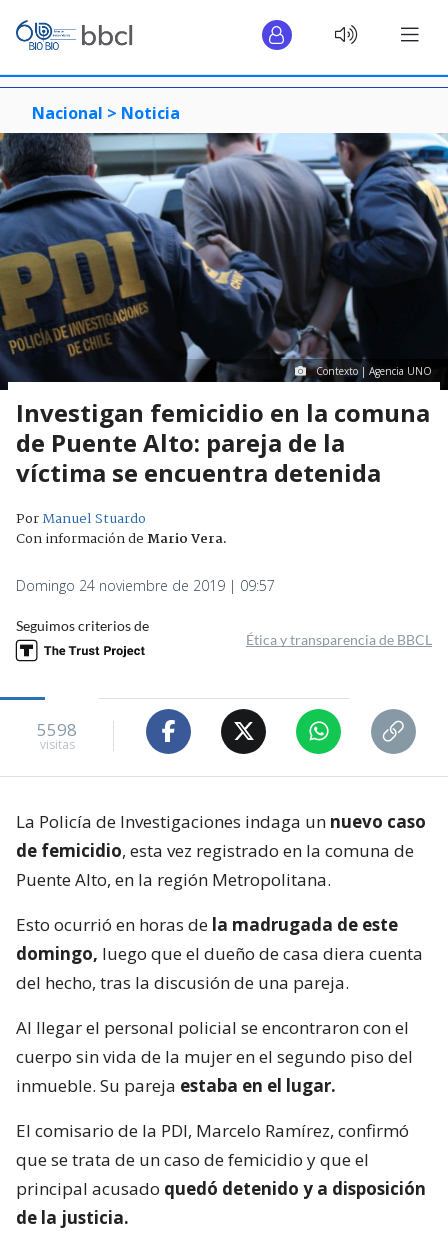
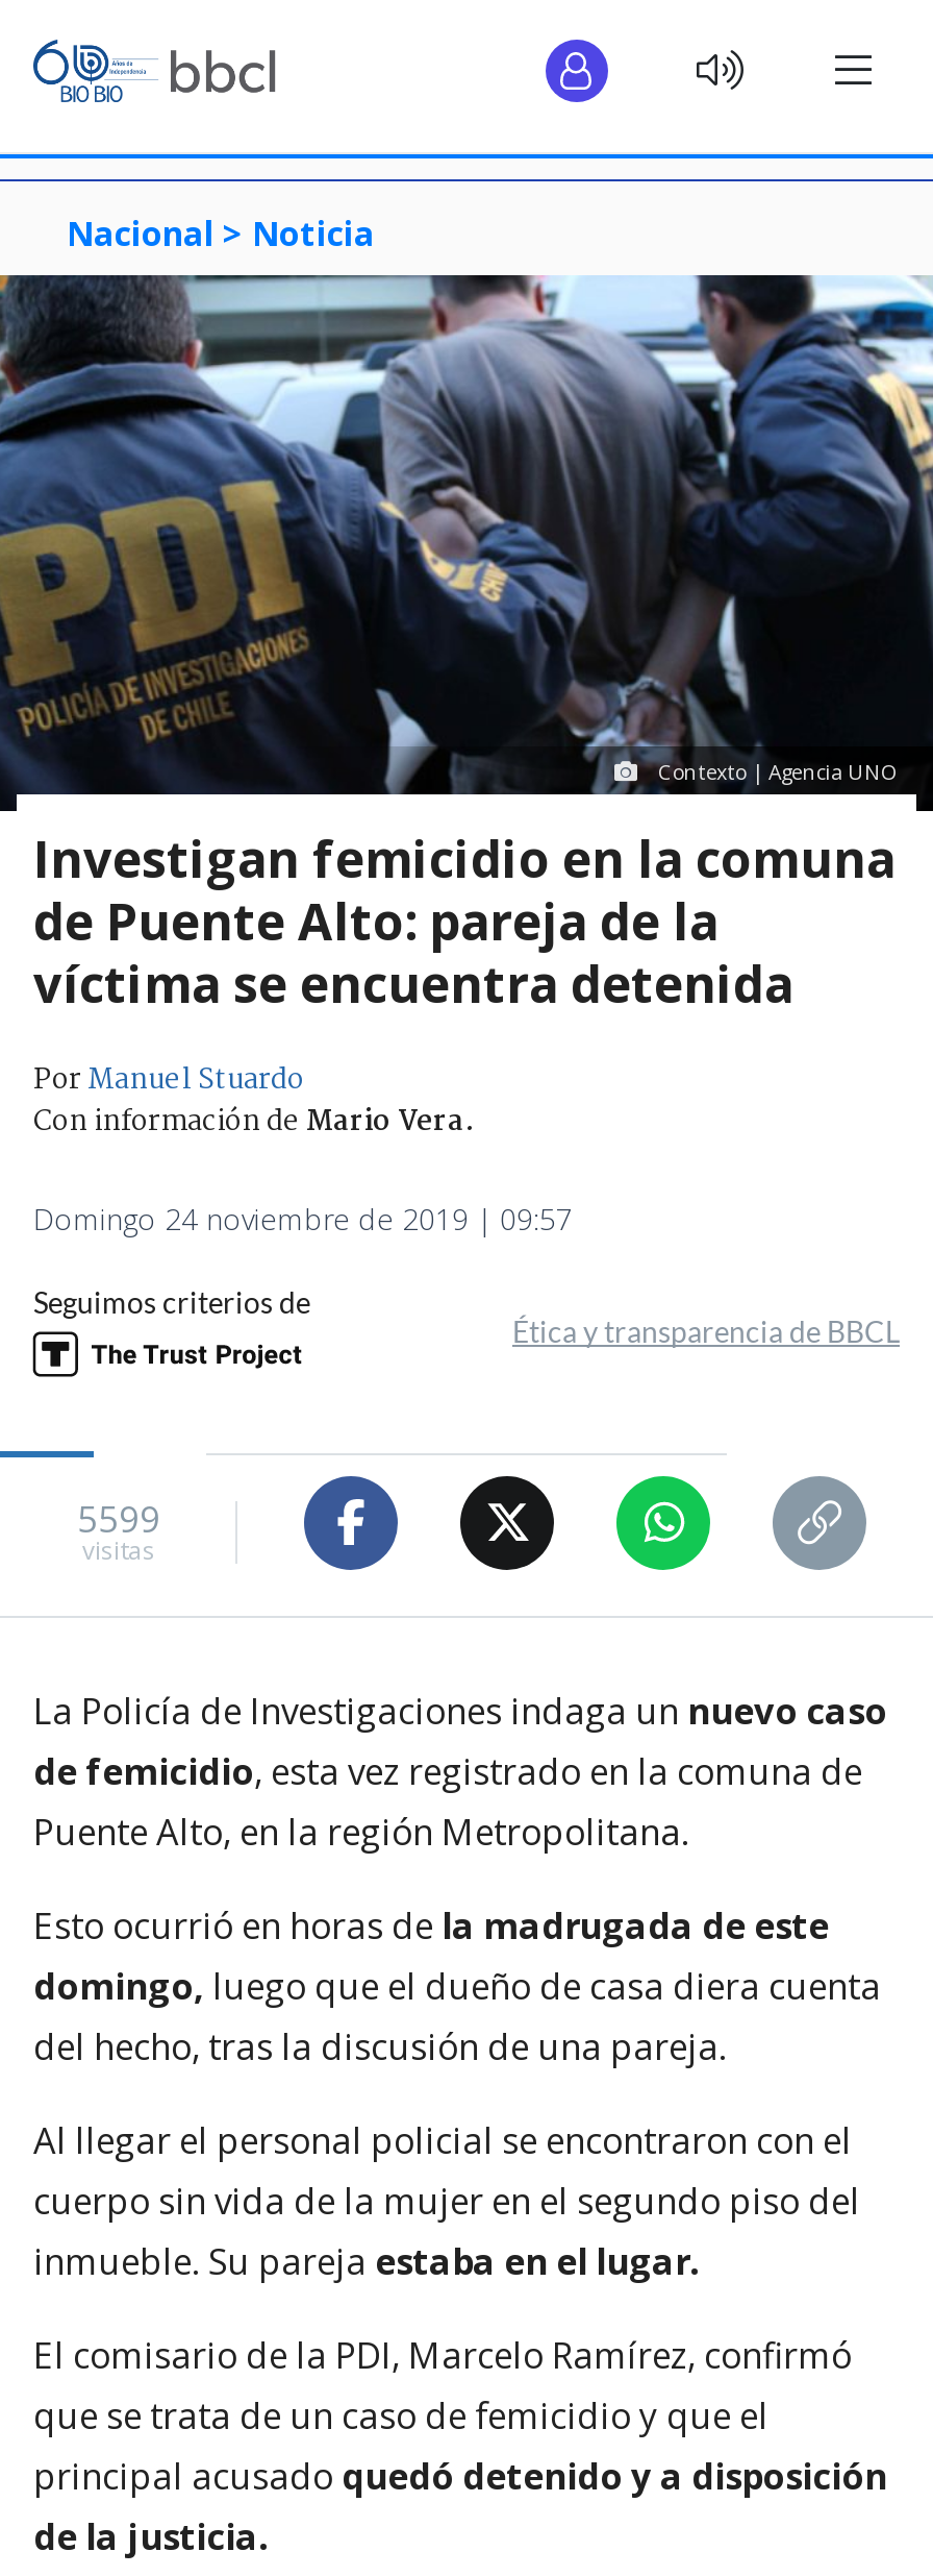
- 5598
+ 5599
